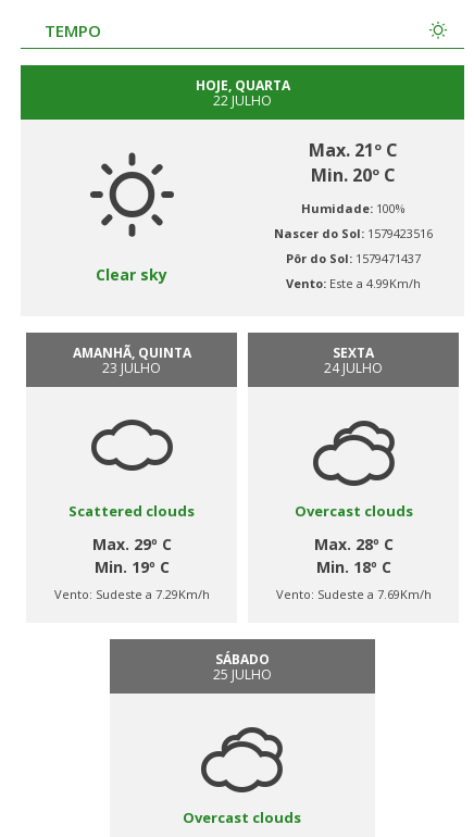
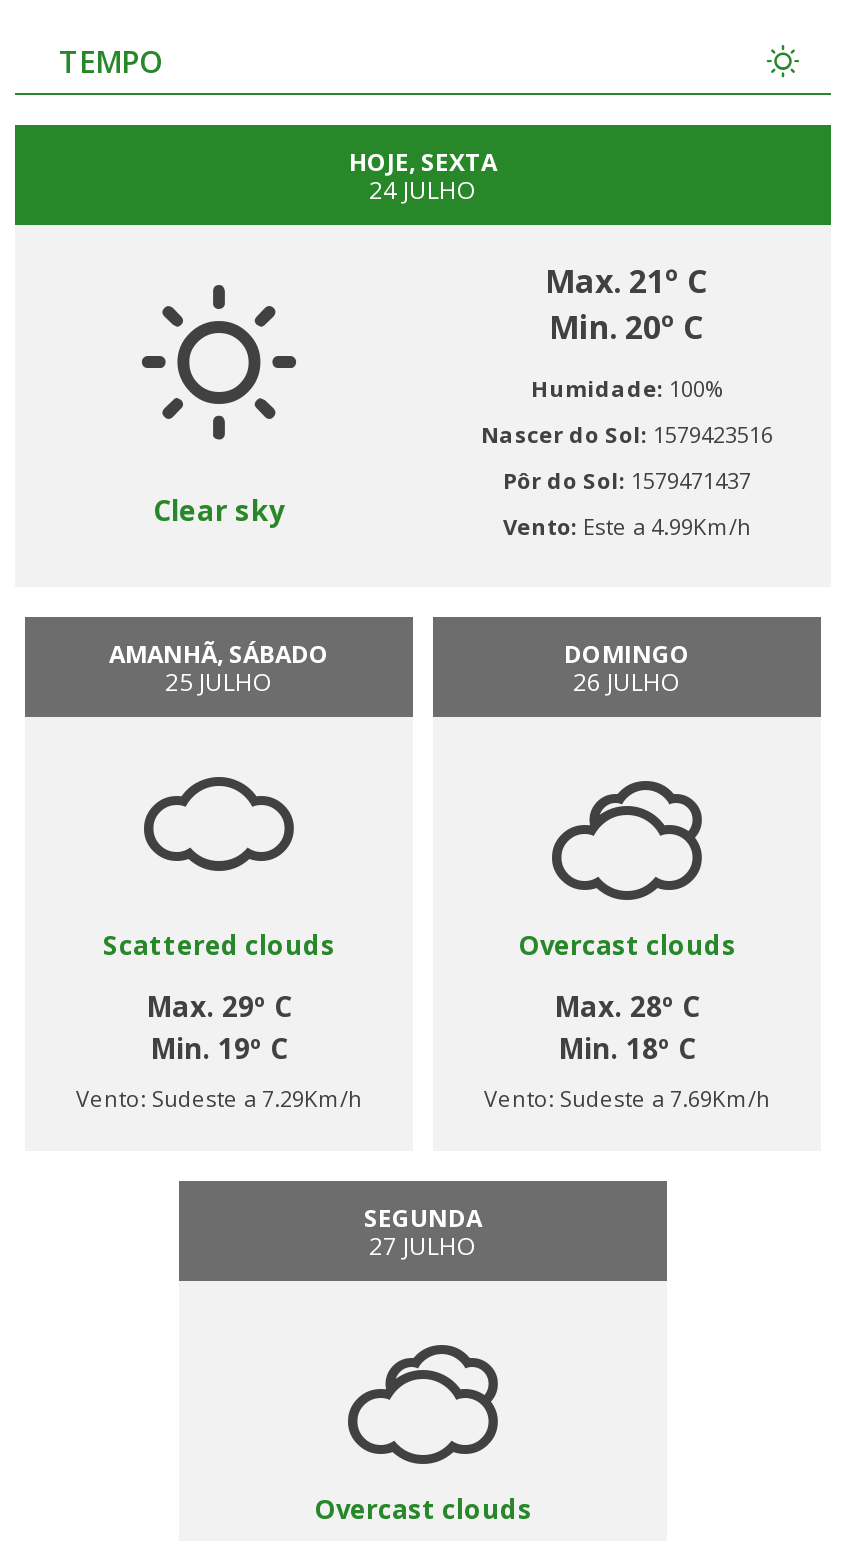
- HOJE, QUARTA
+ HOJE, SEXTA

- 22 JULHO
+ 24 JULHO

- AMANHÃ, QUINTA
+ AMANHÃ, SÁBADO

- SEXTA
- 24 JULHO
+ DOMINGO
+ 26 JULHO

- 23 JULHO
+ 25 JULHO

- SÁBADO
- 25 JULHO
+ SEGUNDA
+ 27 JULHO
